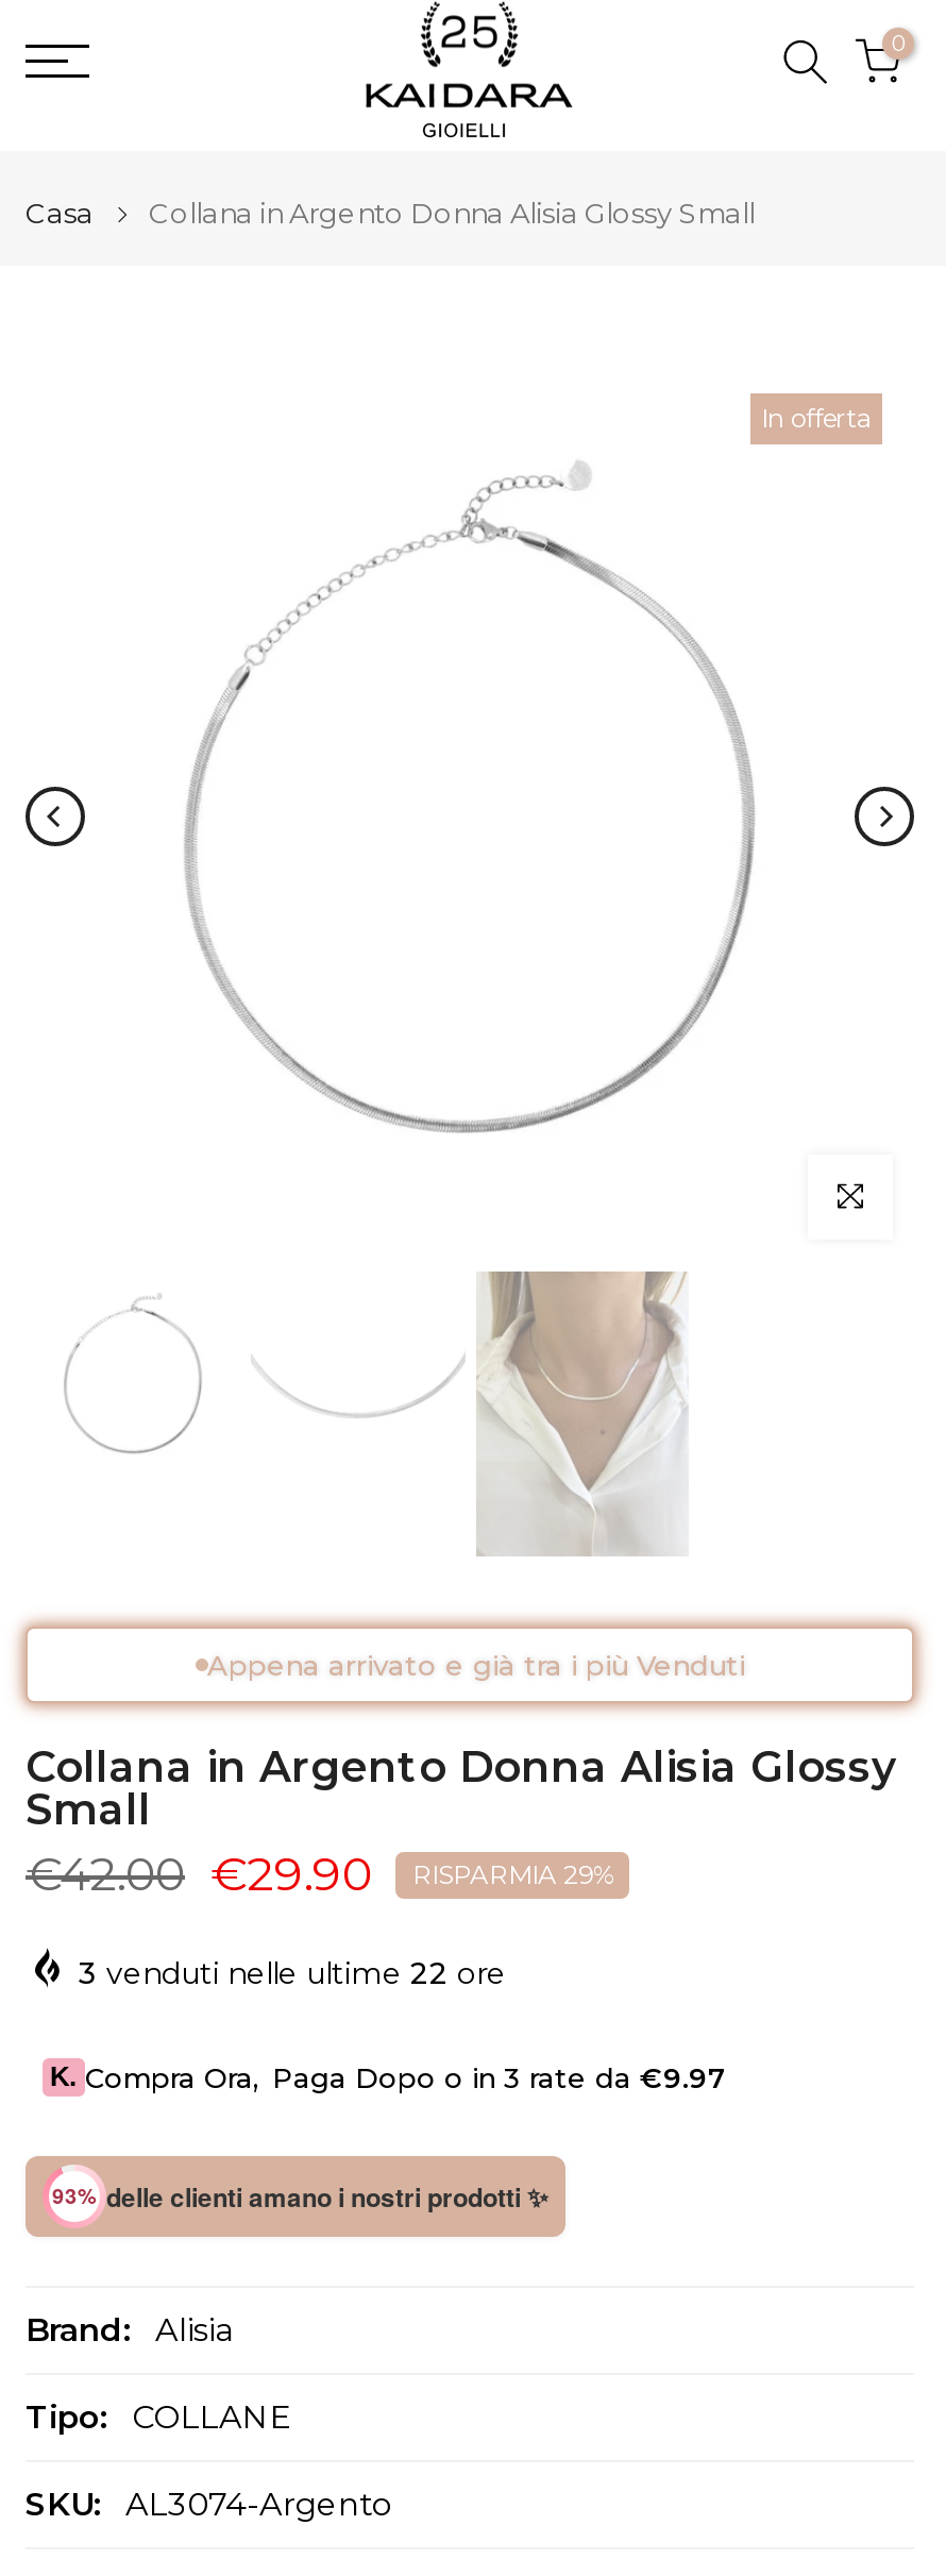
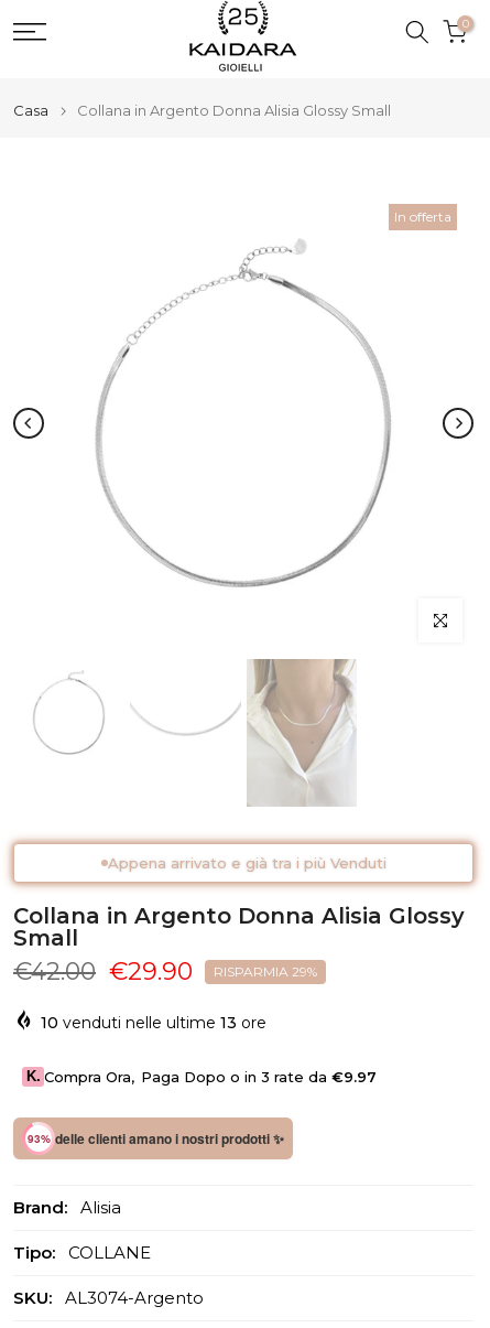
- 3 venduti nelle ultime 22 ore
+ 10 venduti nelle ultime 13 ore
